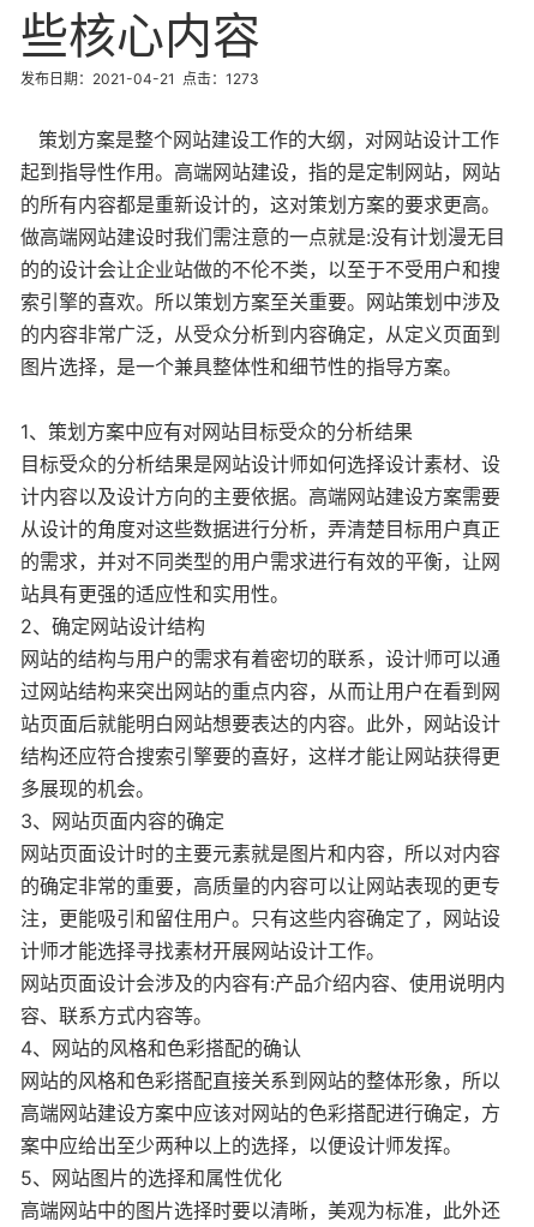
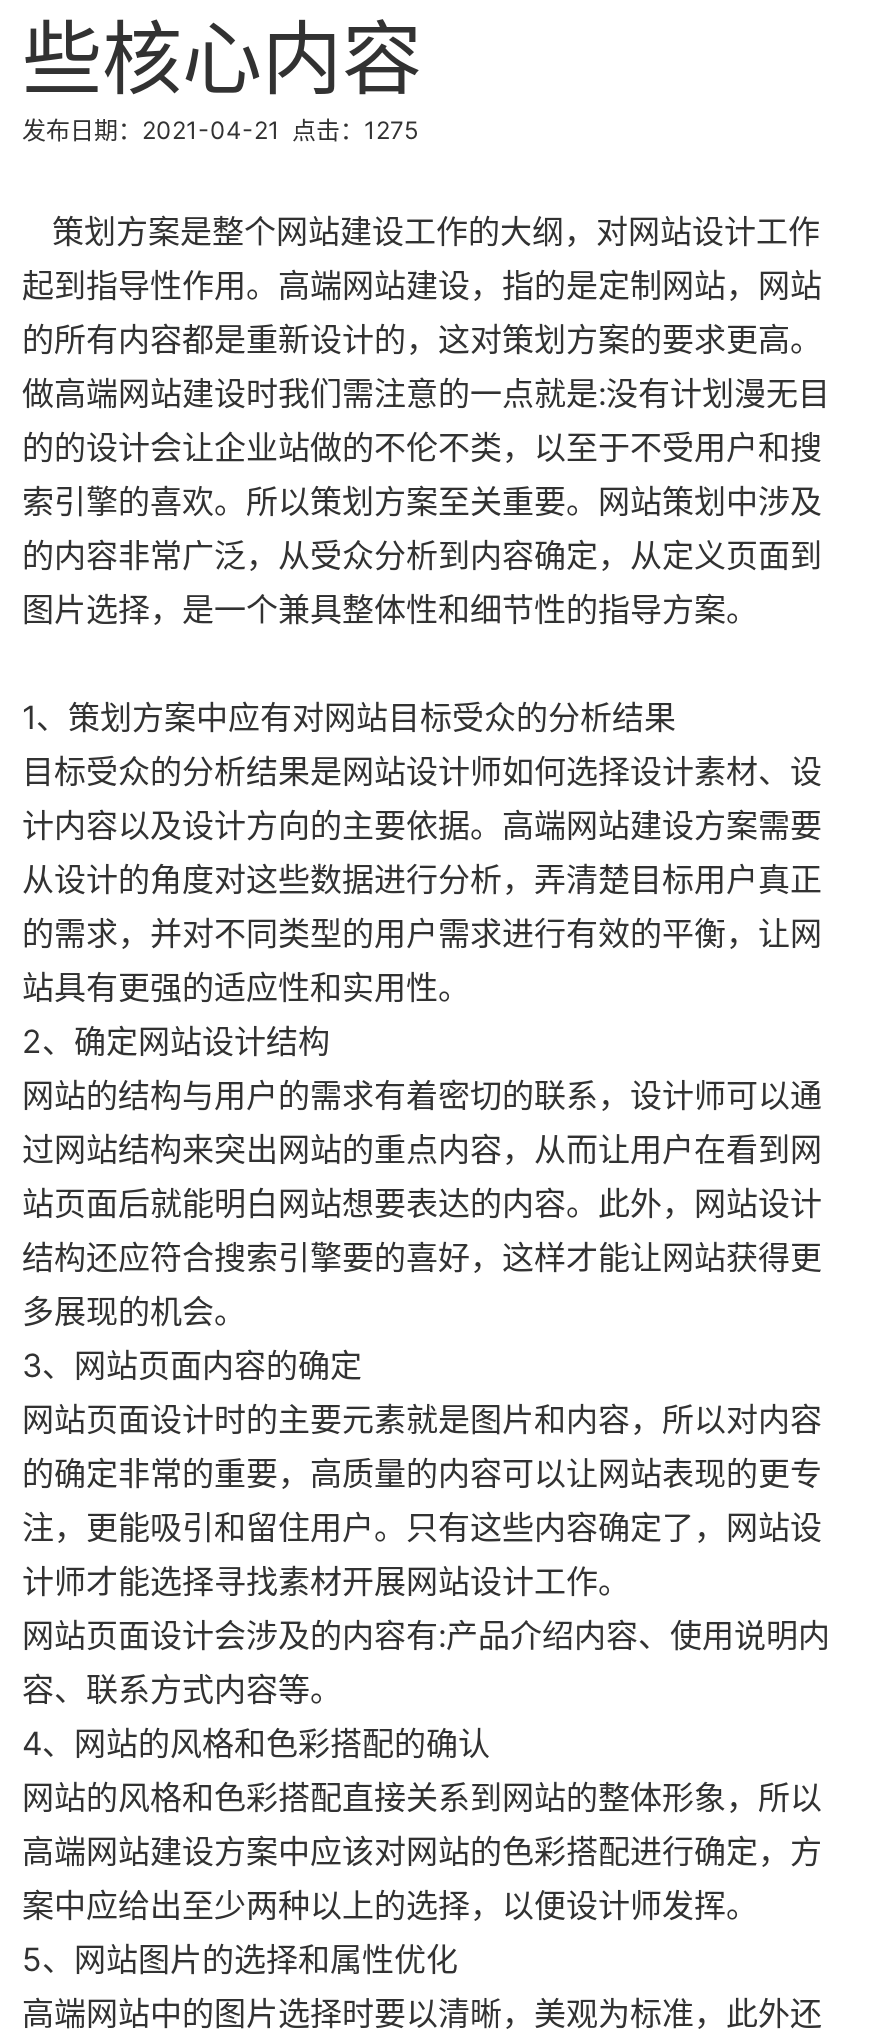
- 发布日期：2021-04-21 点击：1273
+ 发布日期：2021-04-21 点击：1275
